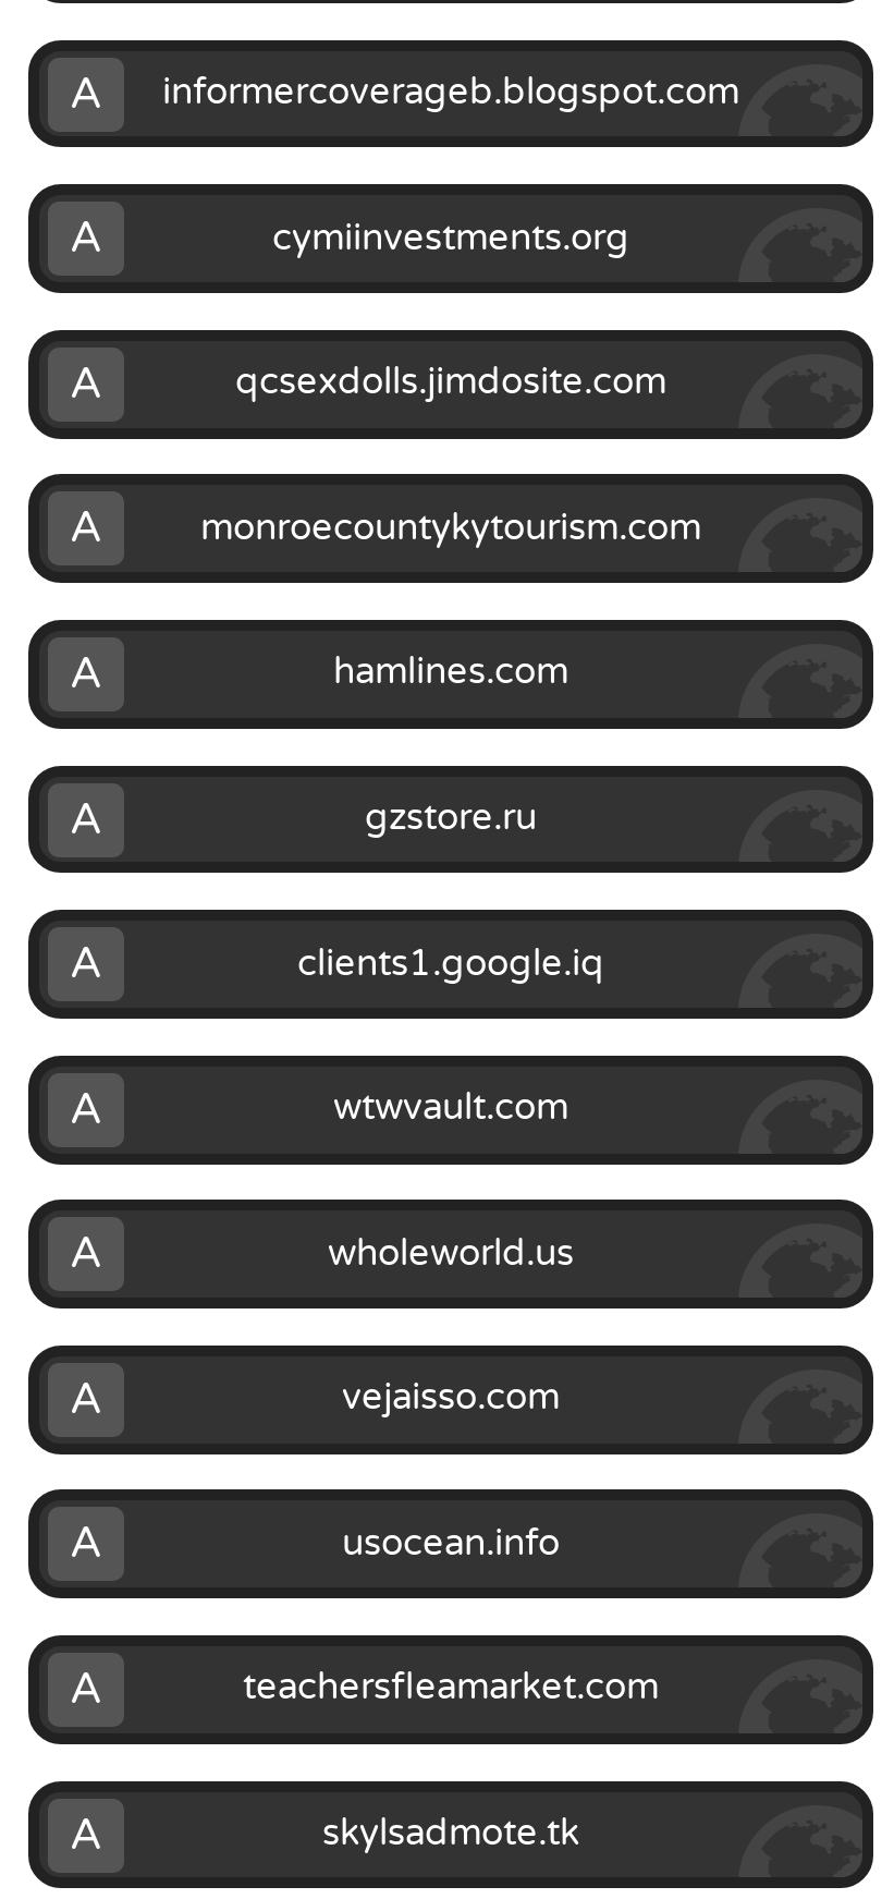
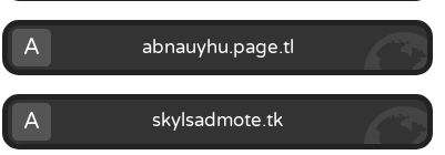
- informercoverageb.blogspot.com
- A
- cymiinvestments.org
- A
- qcsexdolls.jimdosite.com
- A
- monroecountykytourism.com
- A
- hamlines.com
- A
- gzstore.ru
- A
- clients1.google.iq
- A
- wtwvault.com
- A
- wholeworld.us
- A
- vejaisso.com
- A
- usocean.info
- A
- teachersfleamarket.com
+ abnauyhu.page.tl
